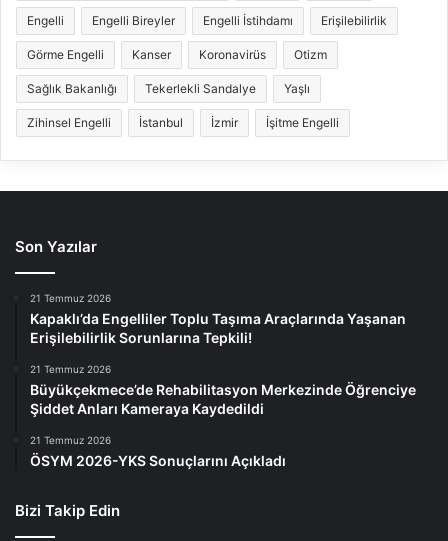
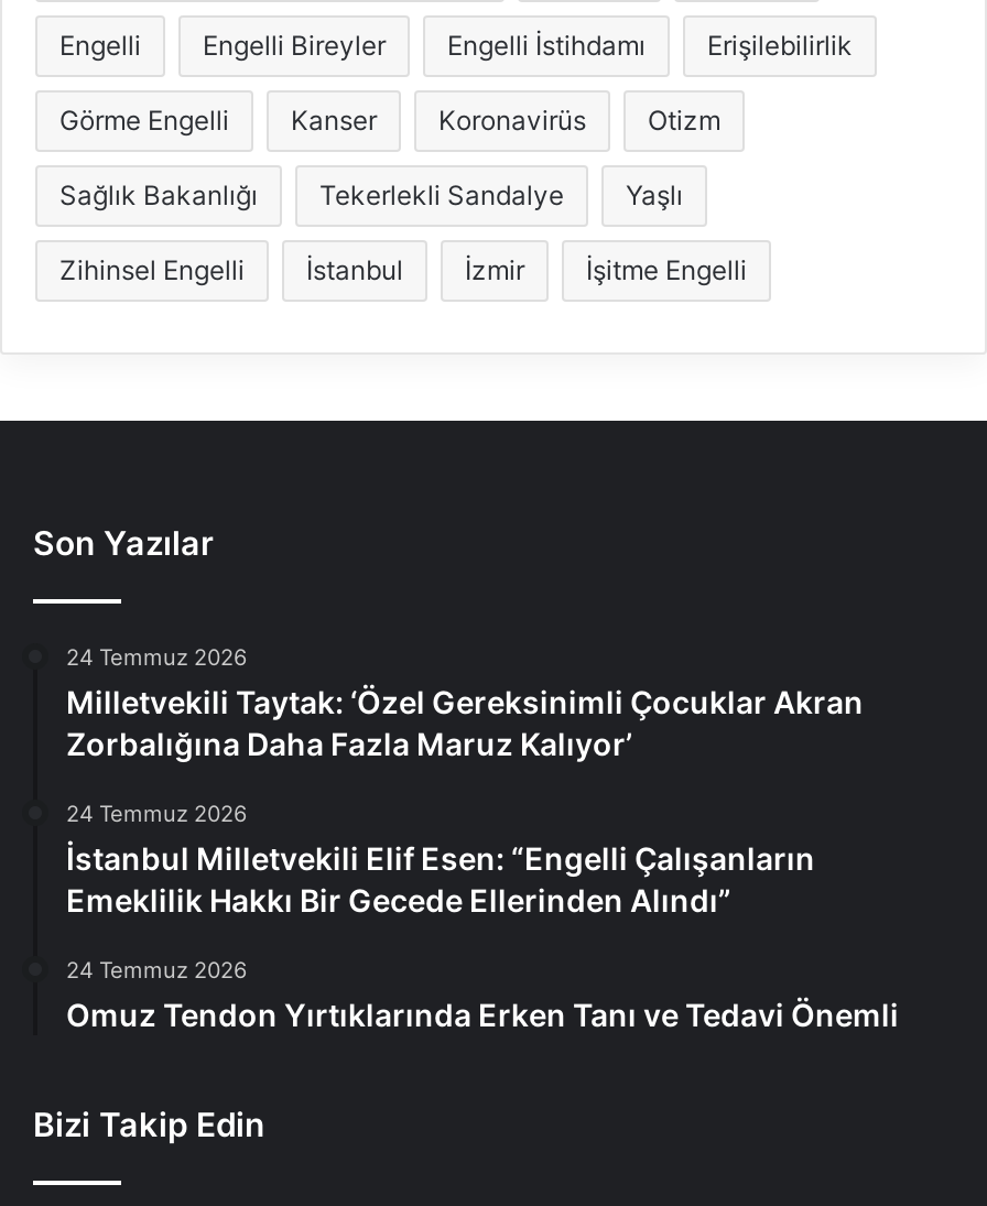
- 21 Temmuz 2026
- Kapaklı’da Engelliler Toplu Taşıma Araçlarında Yaşanan
- Erişilebilirlik Sorunlarına Tepkili!
+ 24 Temmuz 2026
+ Milletvekili Taytak: ‘Özel Gereksinimli Çocuklar Akran
+ Zorbalığına Daha Fazla Maruz Kalıyor’

- 21 Temmuz 2026
- Büyükçekmece’de Rehabilitasyon Merkezinde Öğrenciye
- Şiddet Anları Kameraya Kaydedildi
+ 24 Temmuz 2026
+ İstanbul Milletvekili Elif Esen: “Engelli Çalışanların
+ Emeklilik Hakkı Bir Gecede Ellerinden Alındı”

- 21 Temmuz 2026
- ÖSYM 2026-YKS Sonuçlarını Açıkladı
+ 24 Temmuz 2026
+ Omuz Tendon Yırtıklarında Erken Tanı ve Tedavi Önemli
